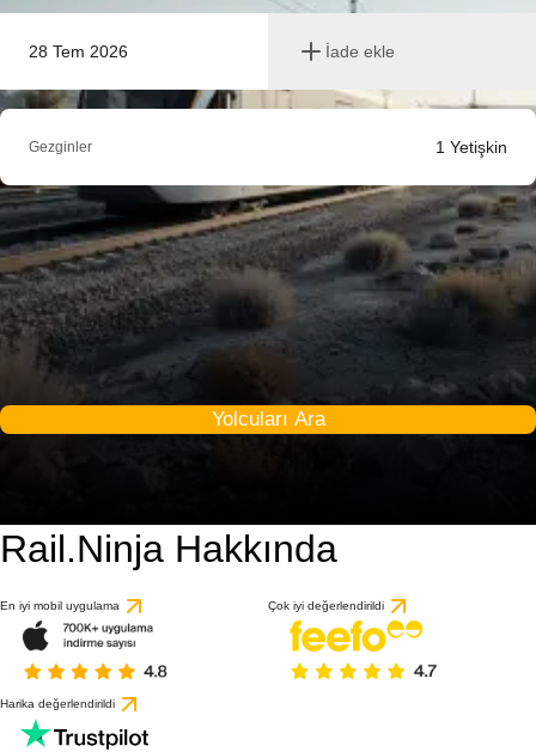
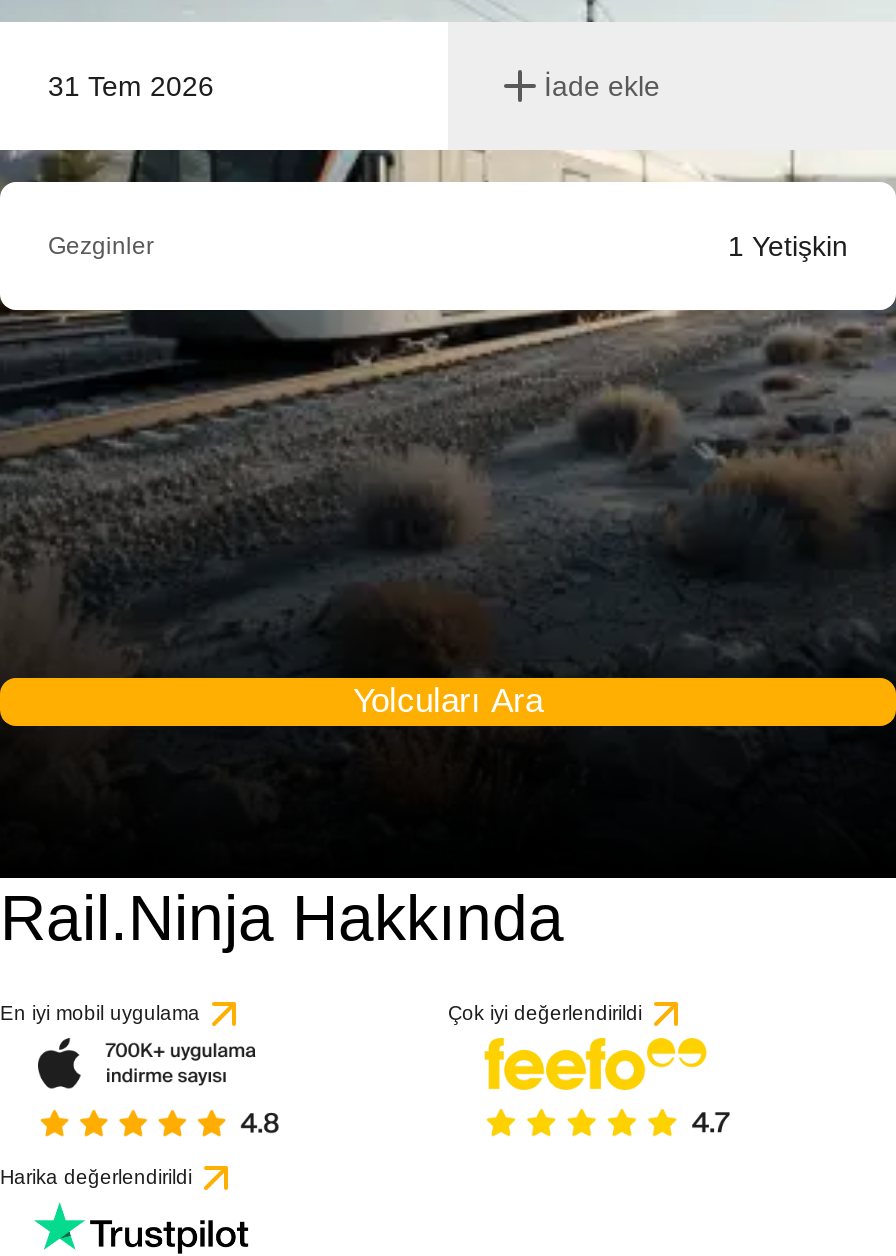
- 28 Tem 2026
+ 31 Tem 2026
